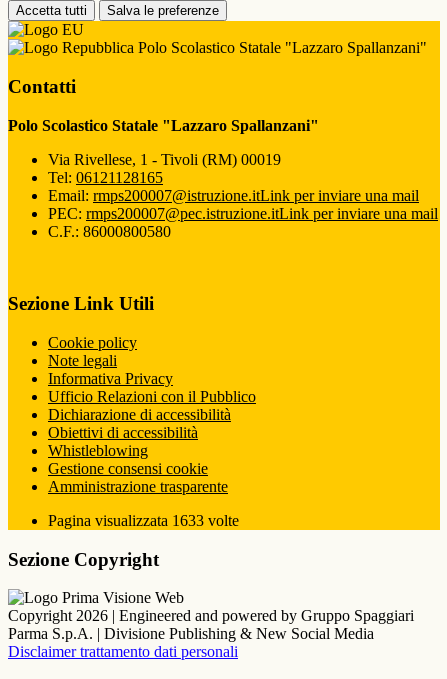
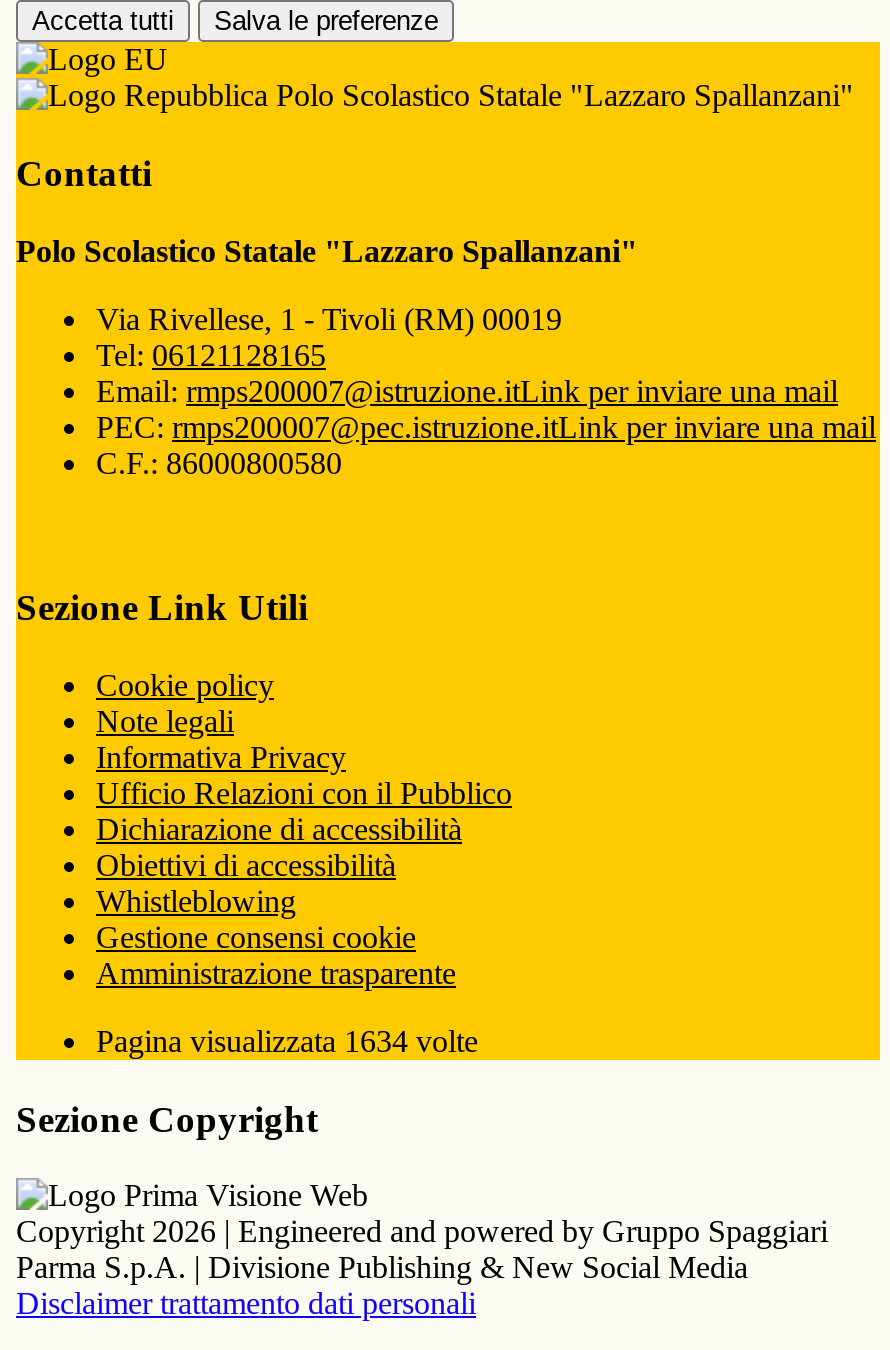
- Pagina visualizzata 1633 volte
+ Pagina visualizzata 1634 volte
